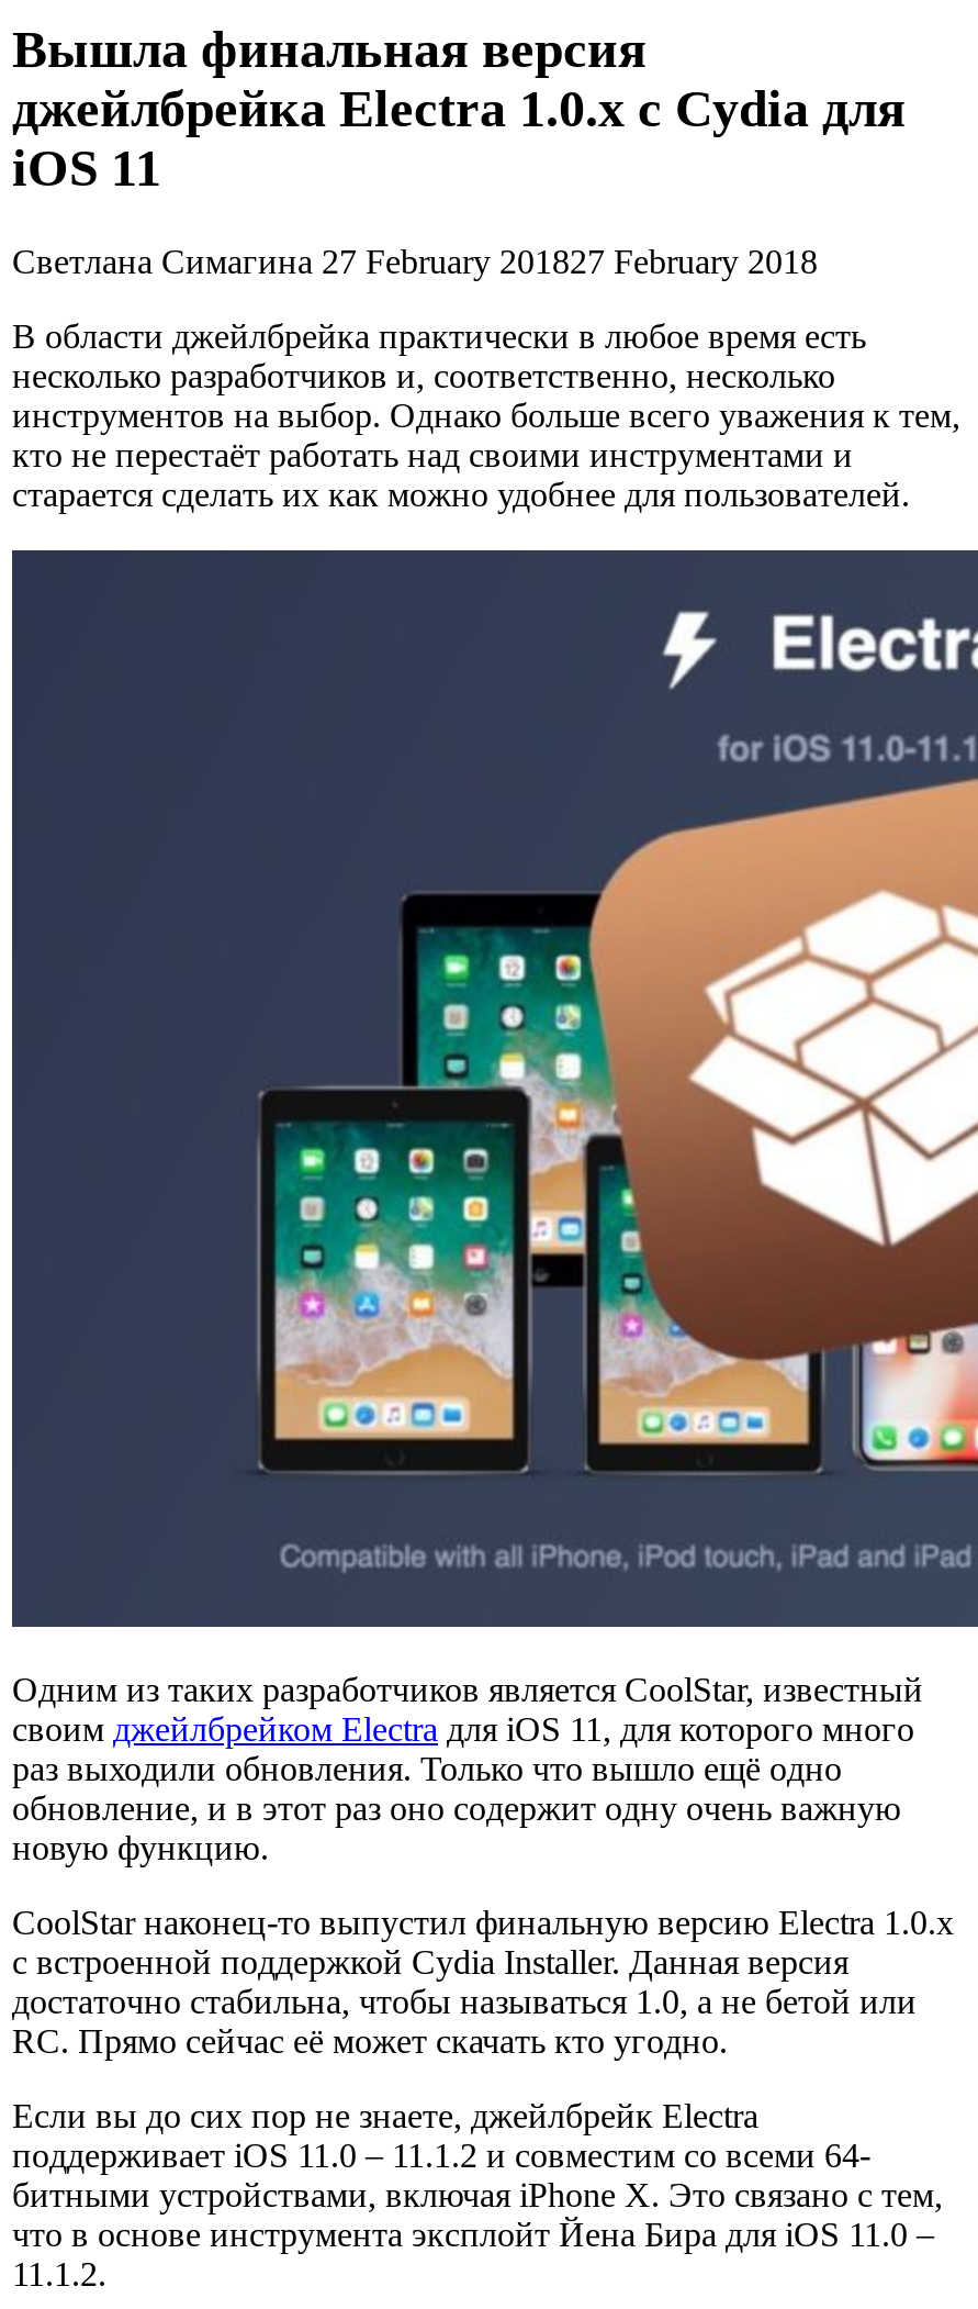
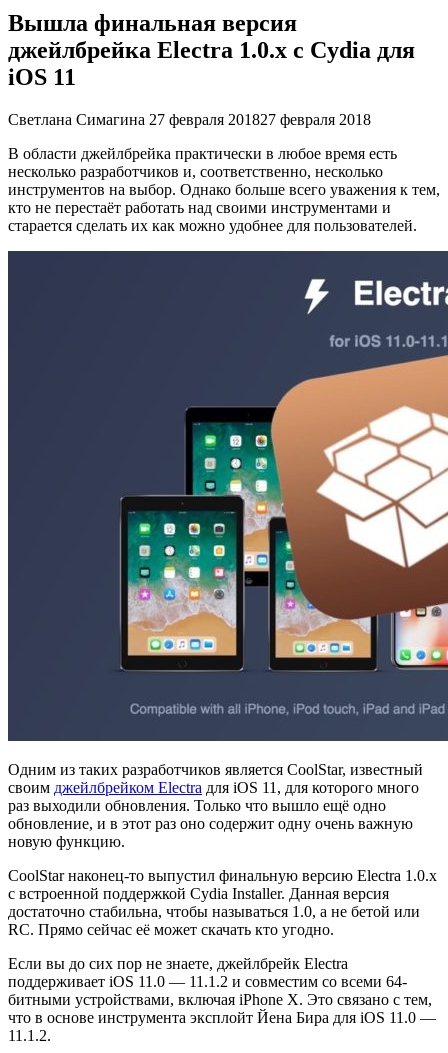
- Светлана Симагина 27 February 201827 February 2018
+ Светлана Симагина 27 февраля 201827 февраля 2018

- поддерживает iOS 11.0 – 11.1.2 и совместим со всеми 64-
+ поддерживает iOS 11.0 — 11.1.2 и совместим со всеми 64-

- что в основе инструмента эксплойт Йена Бира для iOS 11.0 –
+ что в основе инструмента эксплойт Йена Бира для iOS 11.0 —
